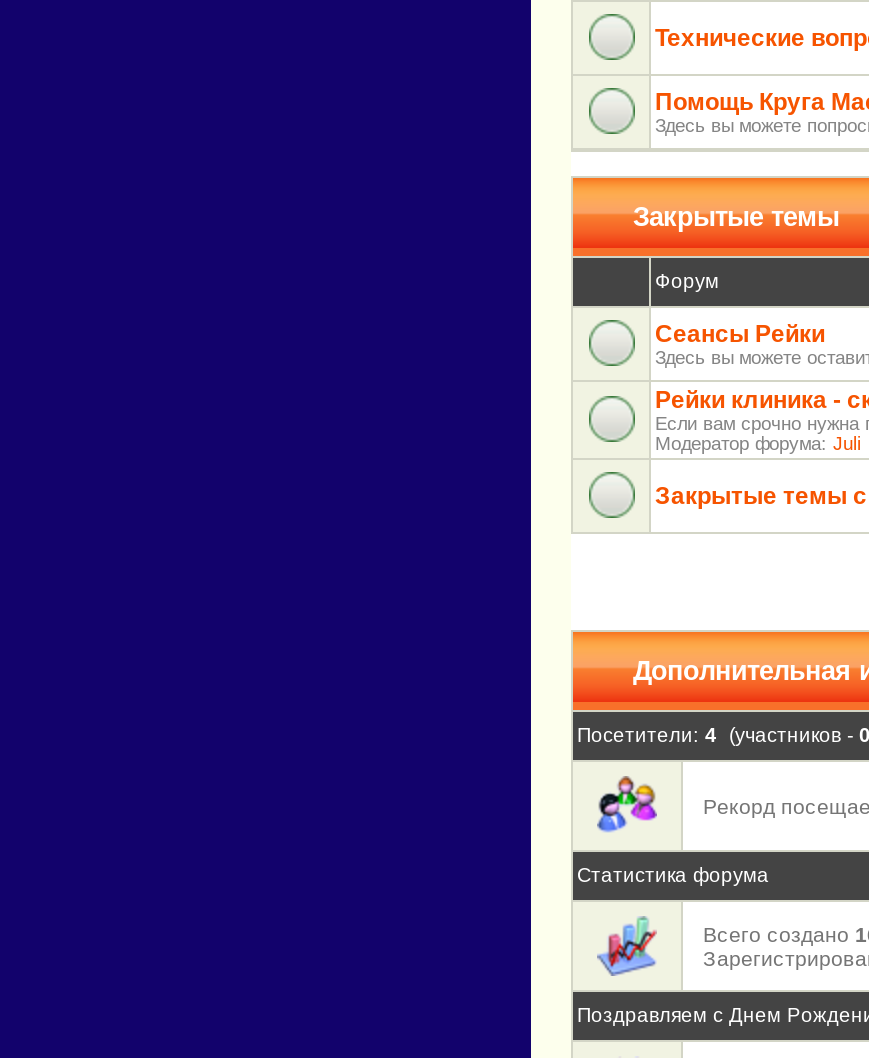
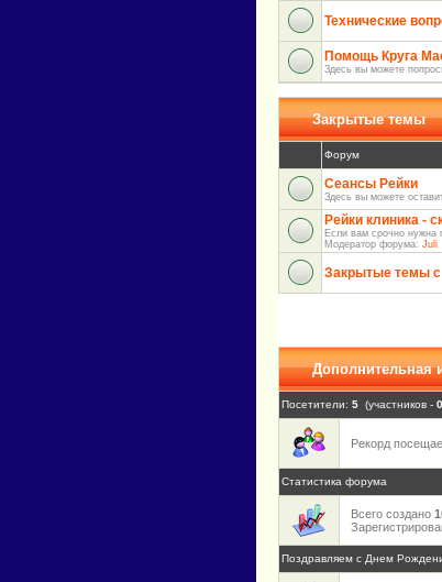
- Посетители: 4 (участников - 0
+ Посетители: 5 (участников - 0
